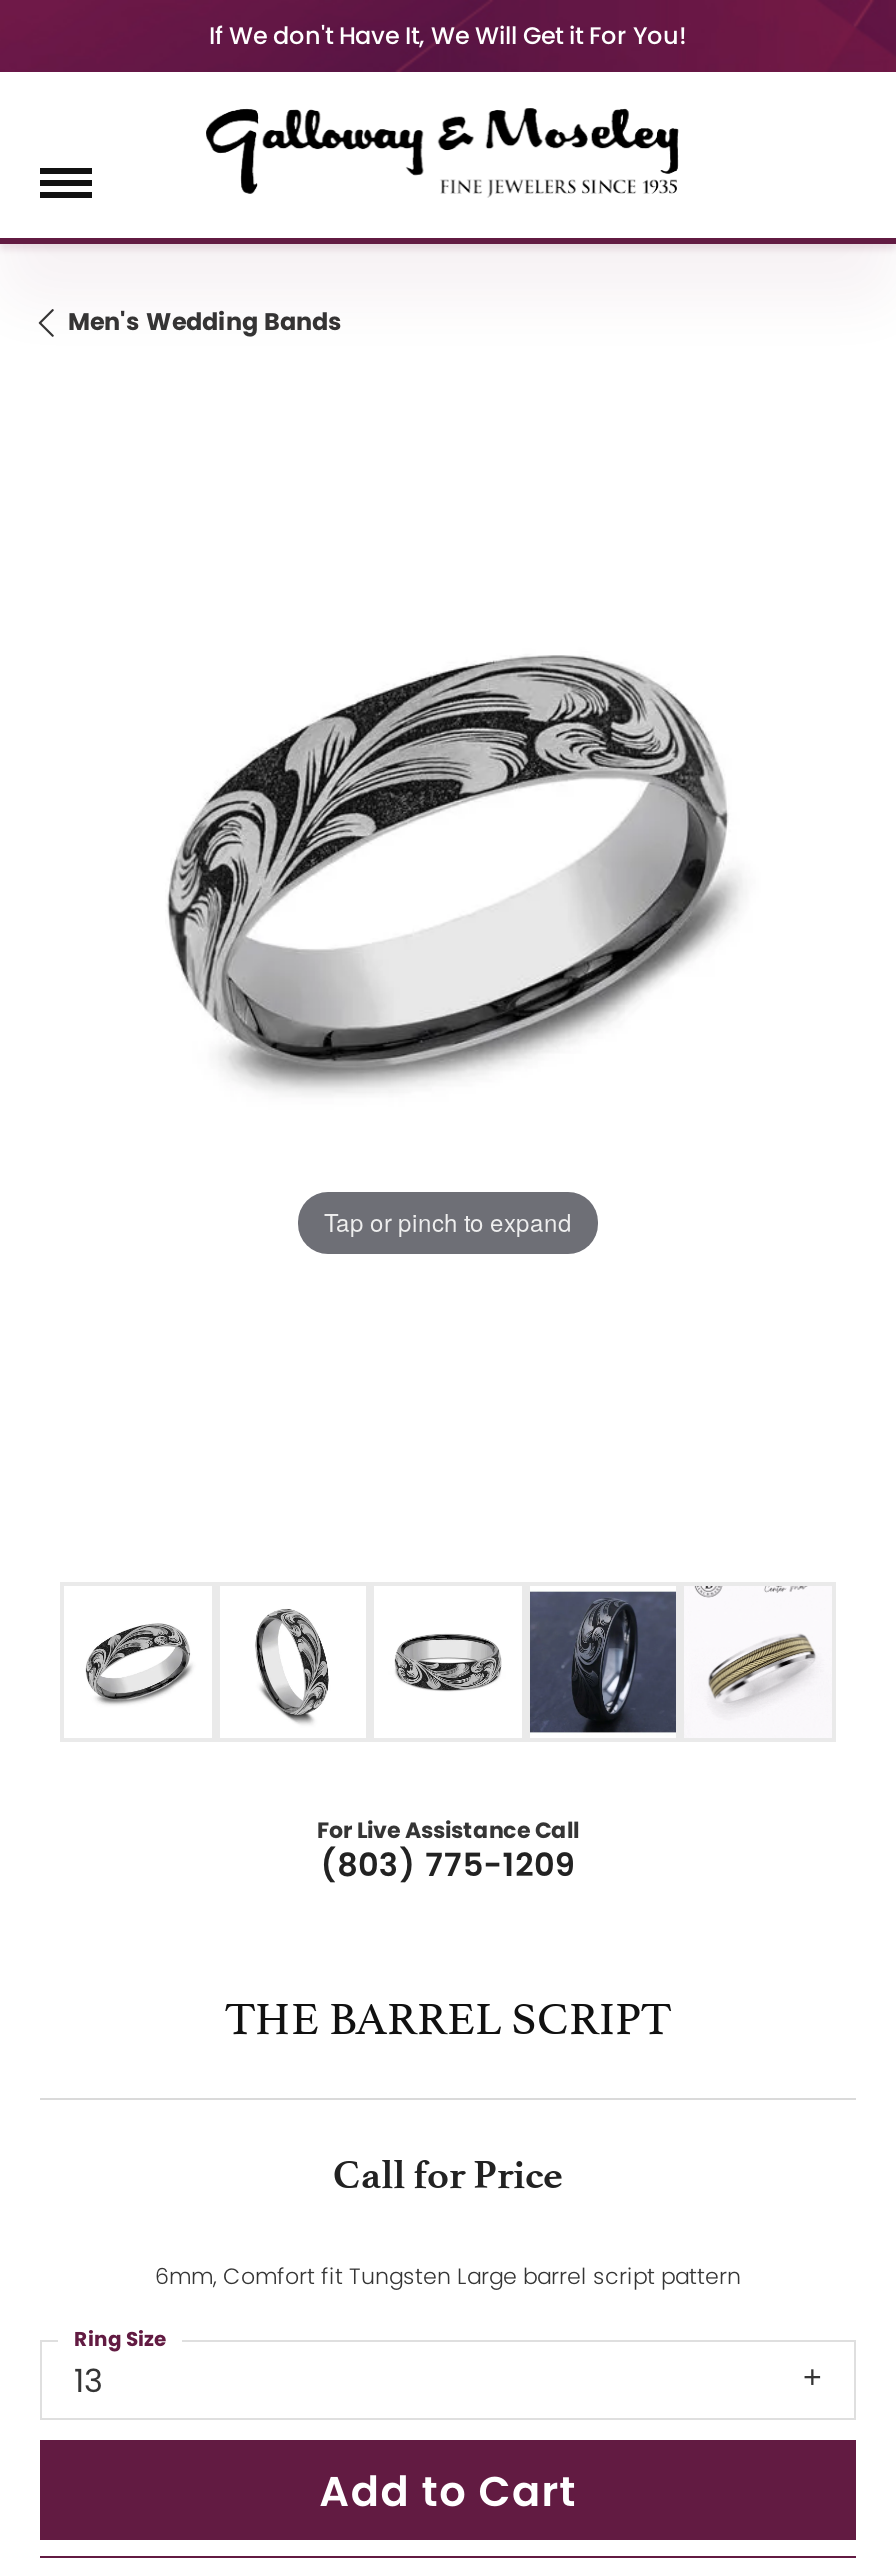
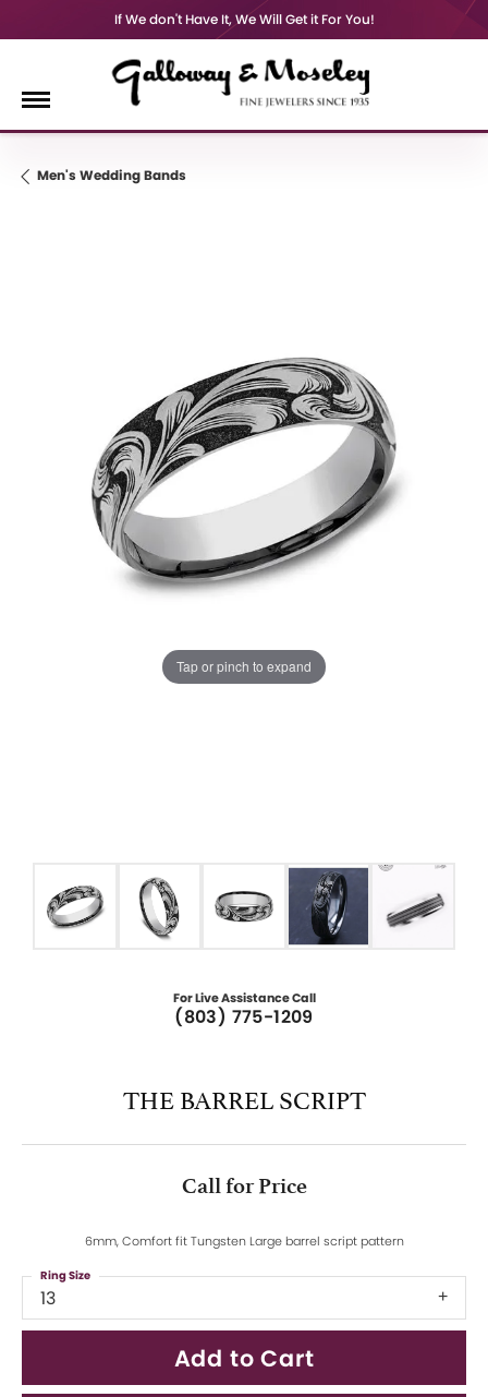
- [image]
+ [image]
